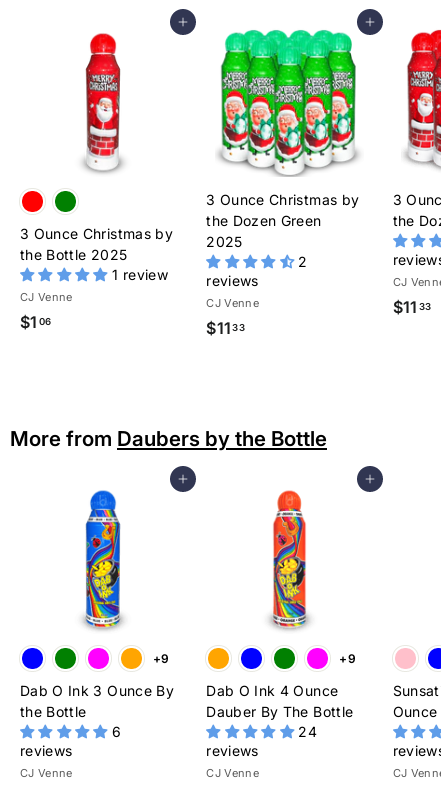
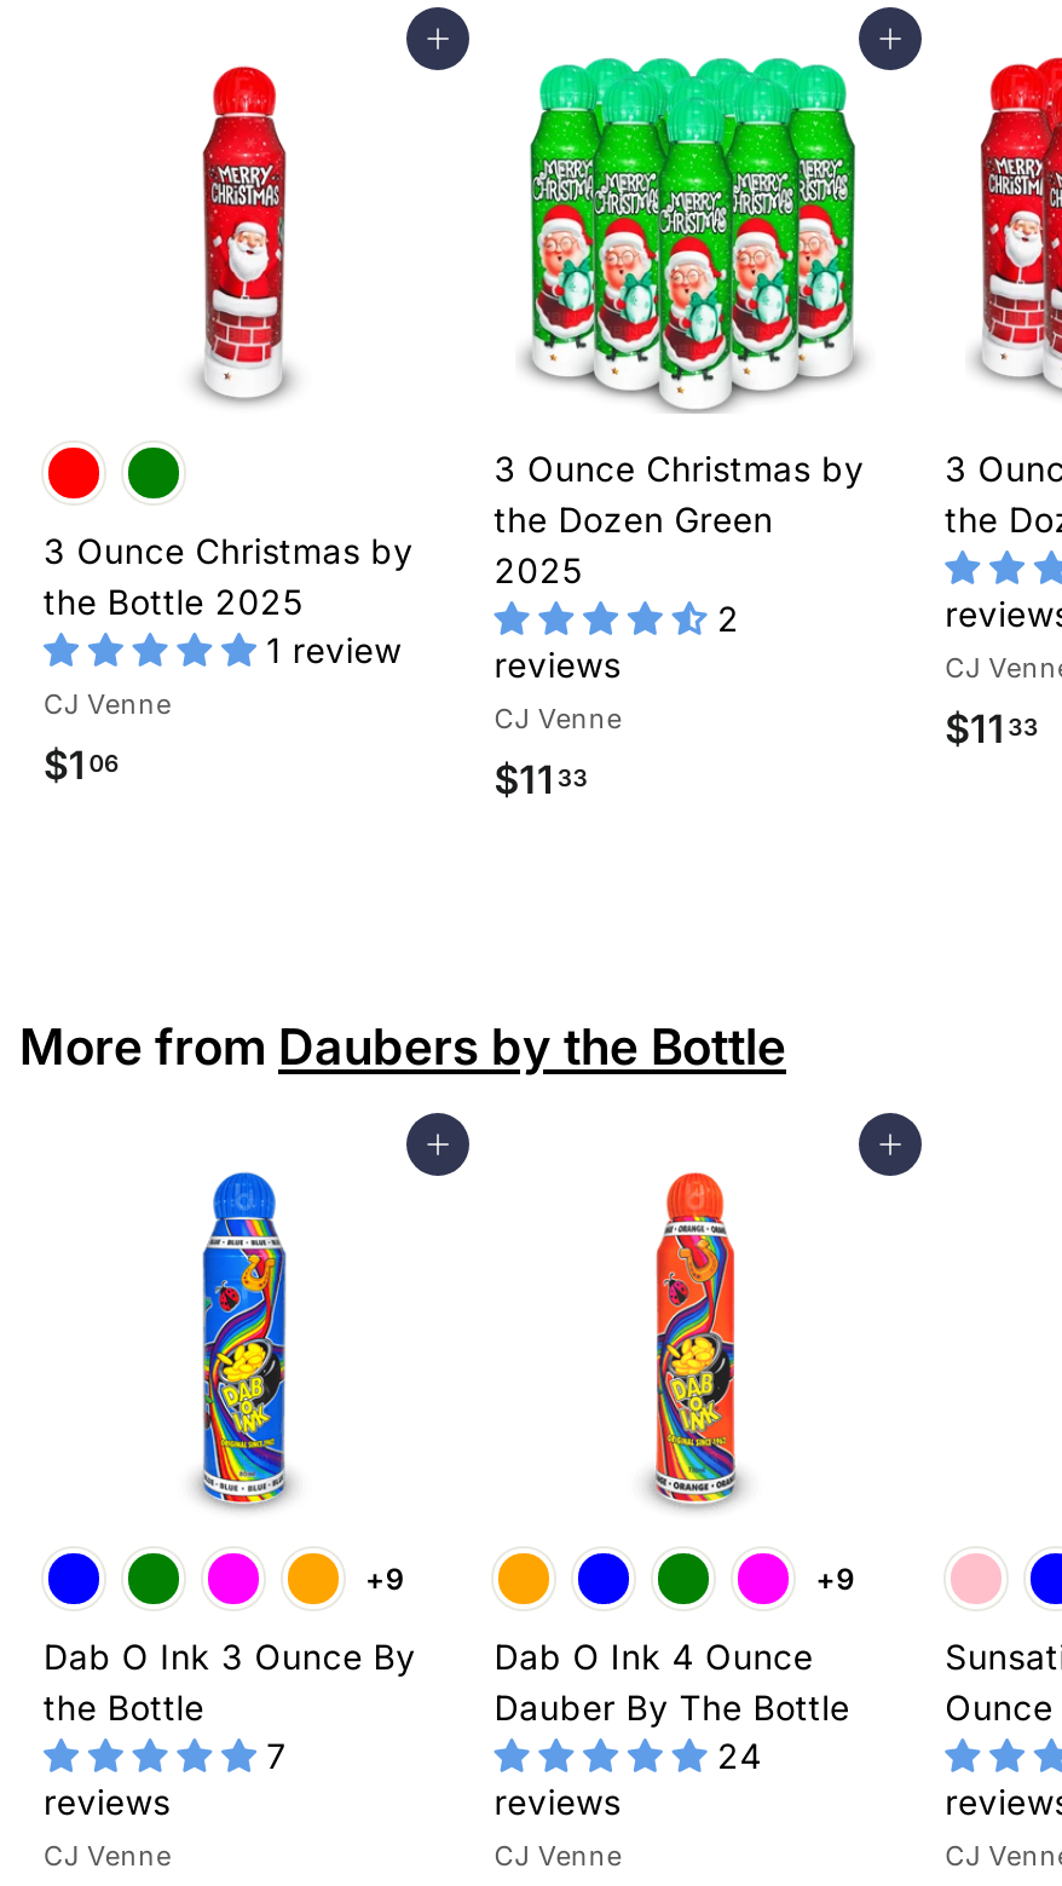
- 6
+ 7
